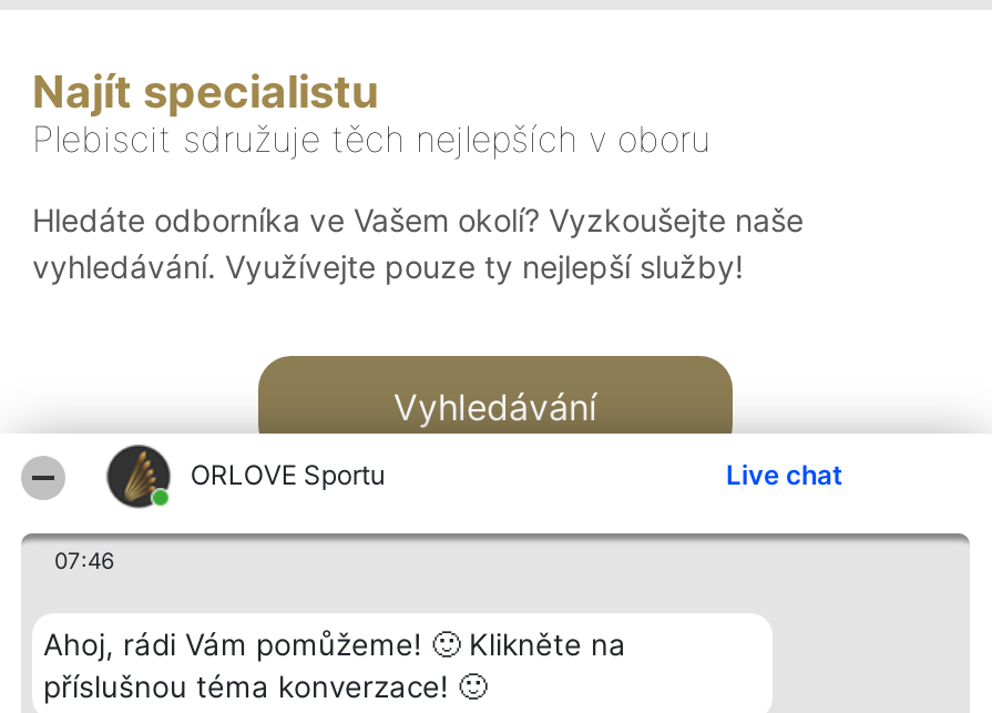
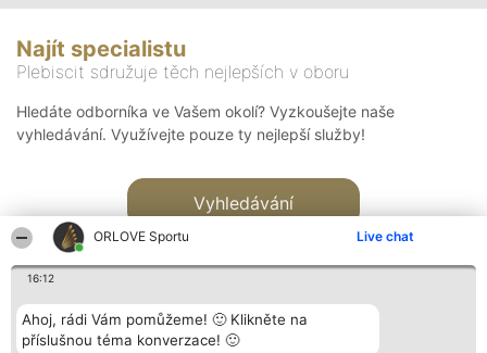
- 07:46
+ 16:12
